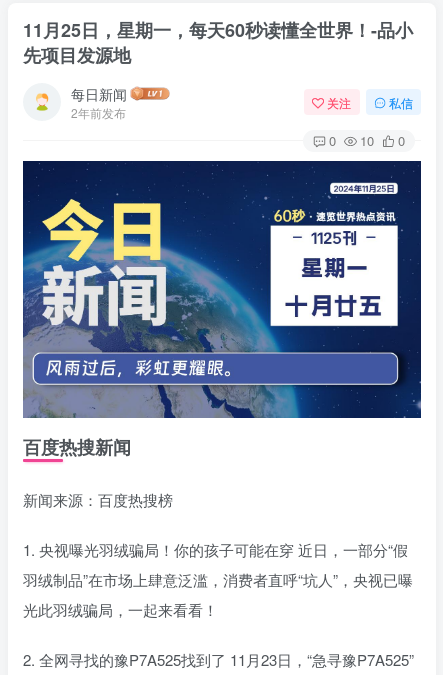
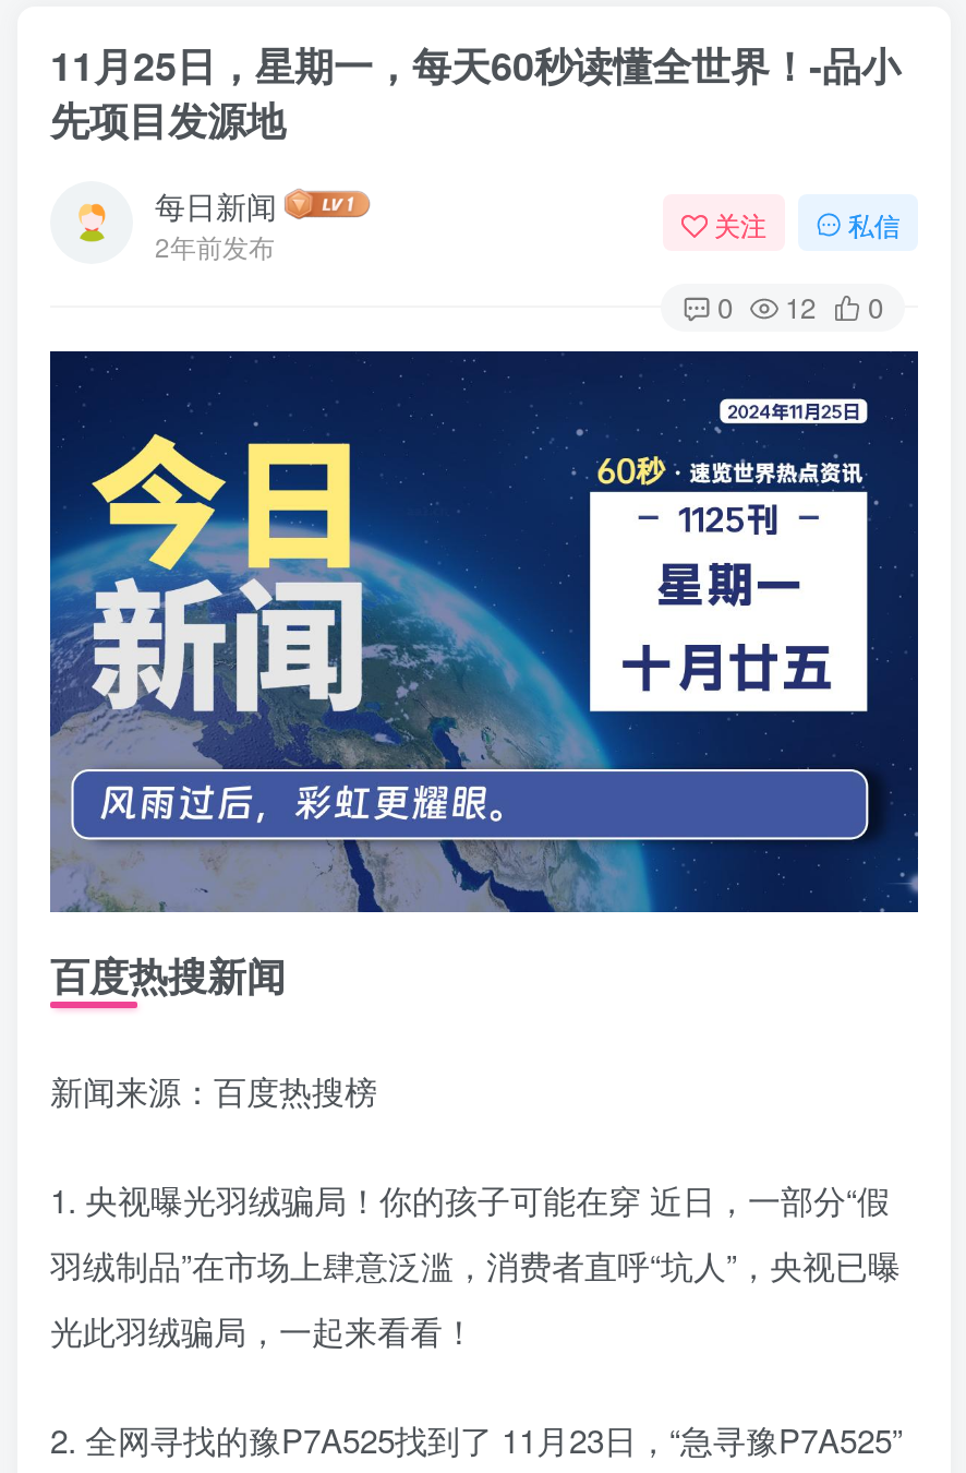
- 0 10 0
+ 0 12 0
